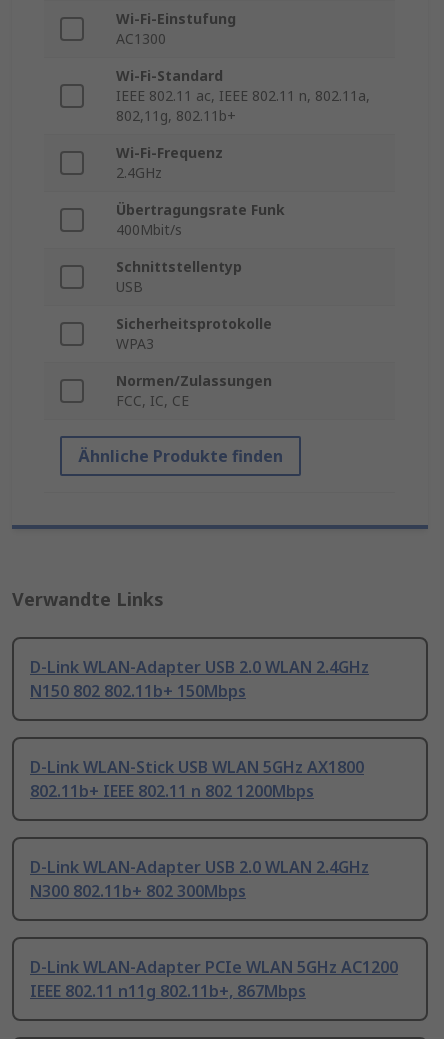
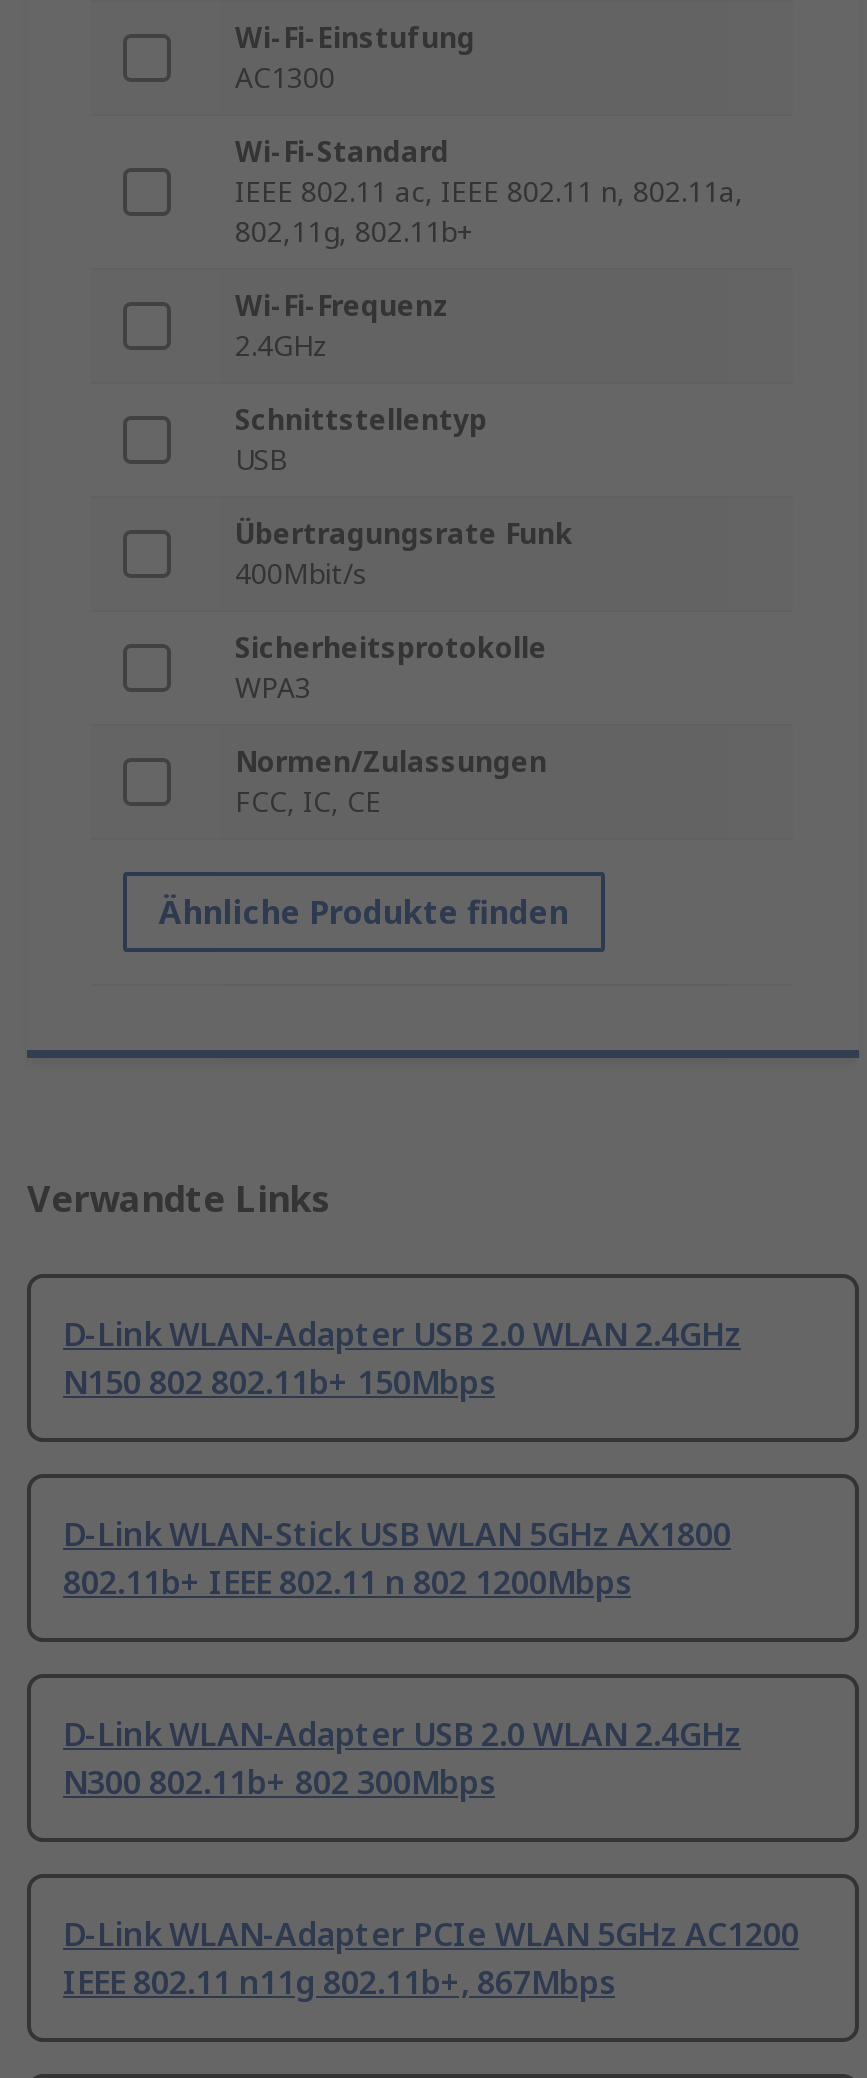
moved down: Übertragungsrate Funk | 400Mbit/s

moved up: Schnittstellentyp | USB
